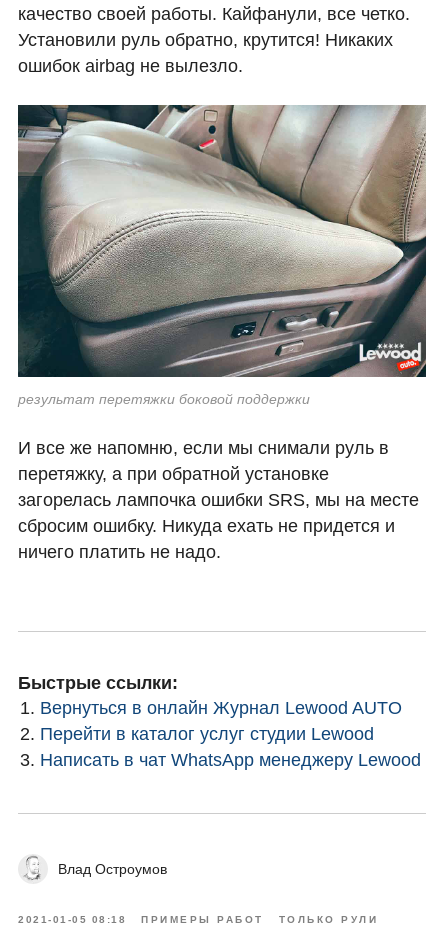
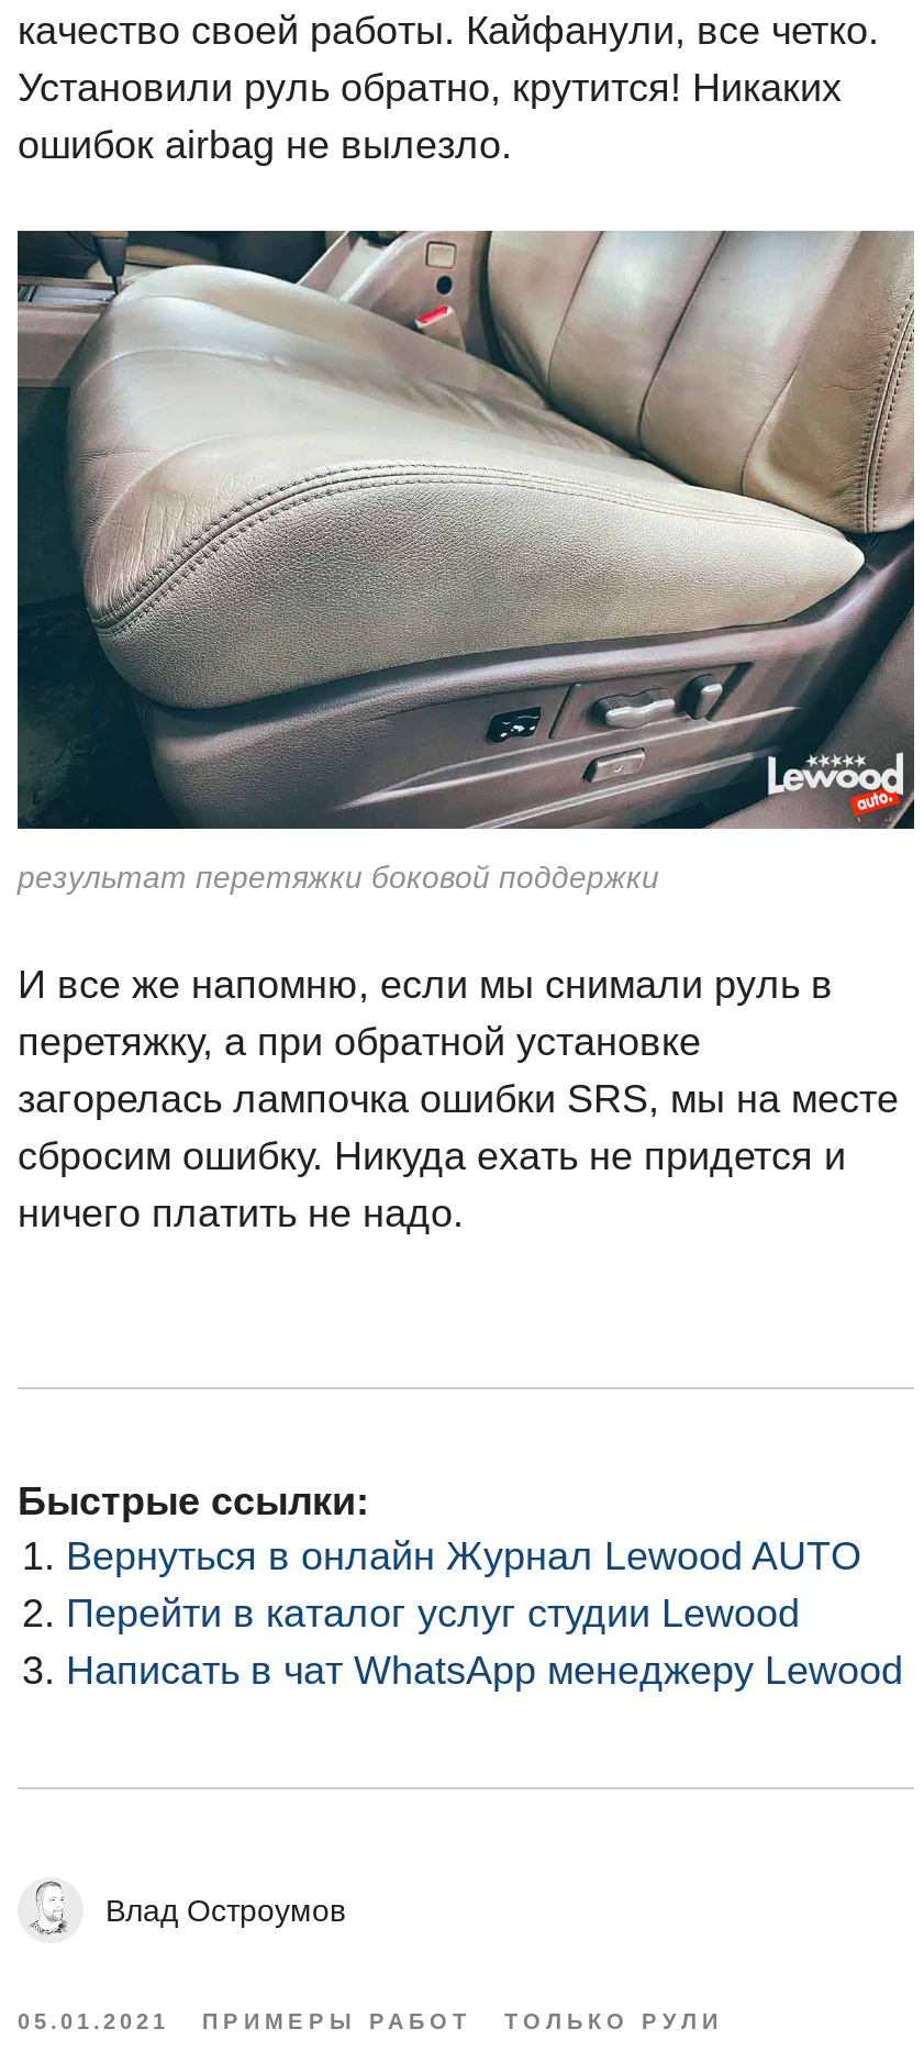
- 2021-01-05 08:18 ПРИМЕРЫ РАБОТ ТОЛЬКО РУЛИ
+ 05.01.2021 ПРИМЕРЫ РАБОТ ТОЛЬКО РУЛИ
